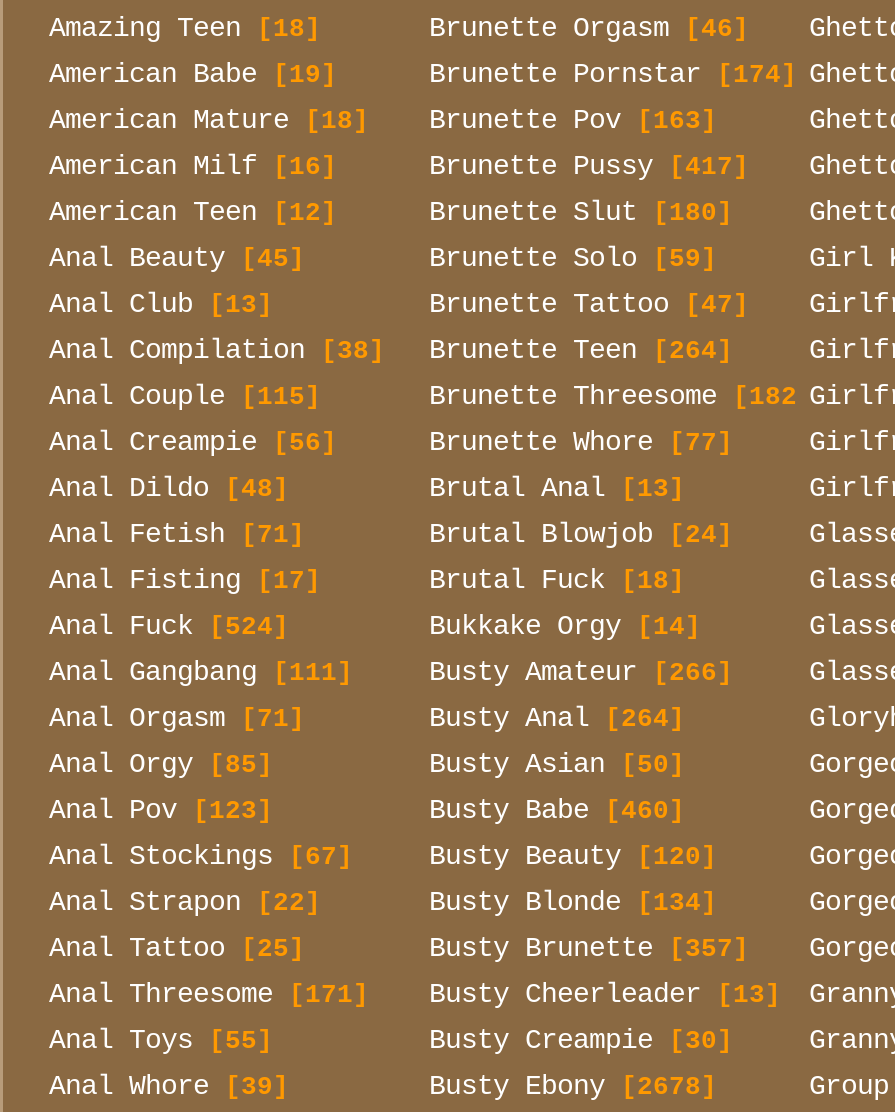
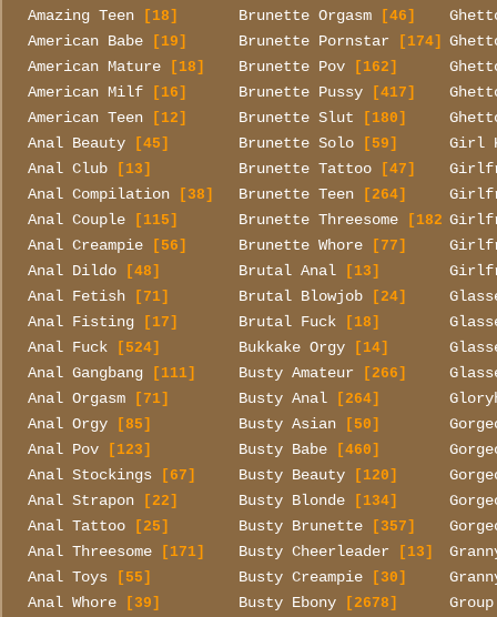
- American Mature [18] Brunette Pov [163]
+ American Mature [18] Brunette Pov [162]
